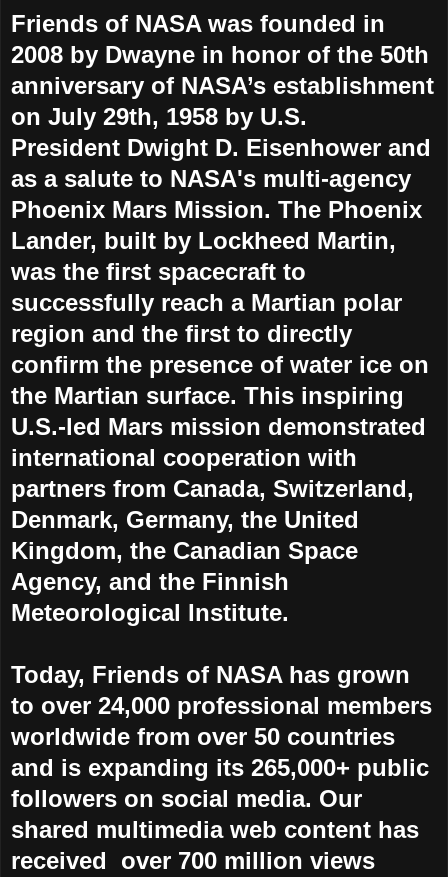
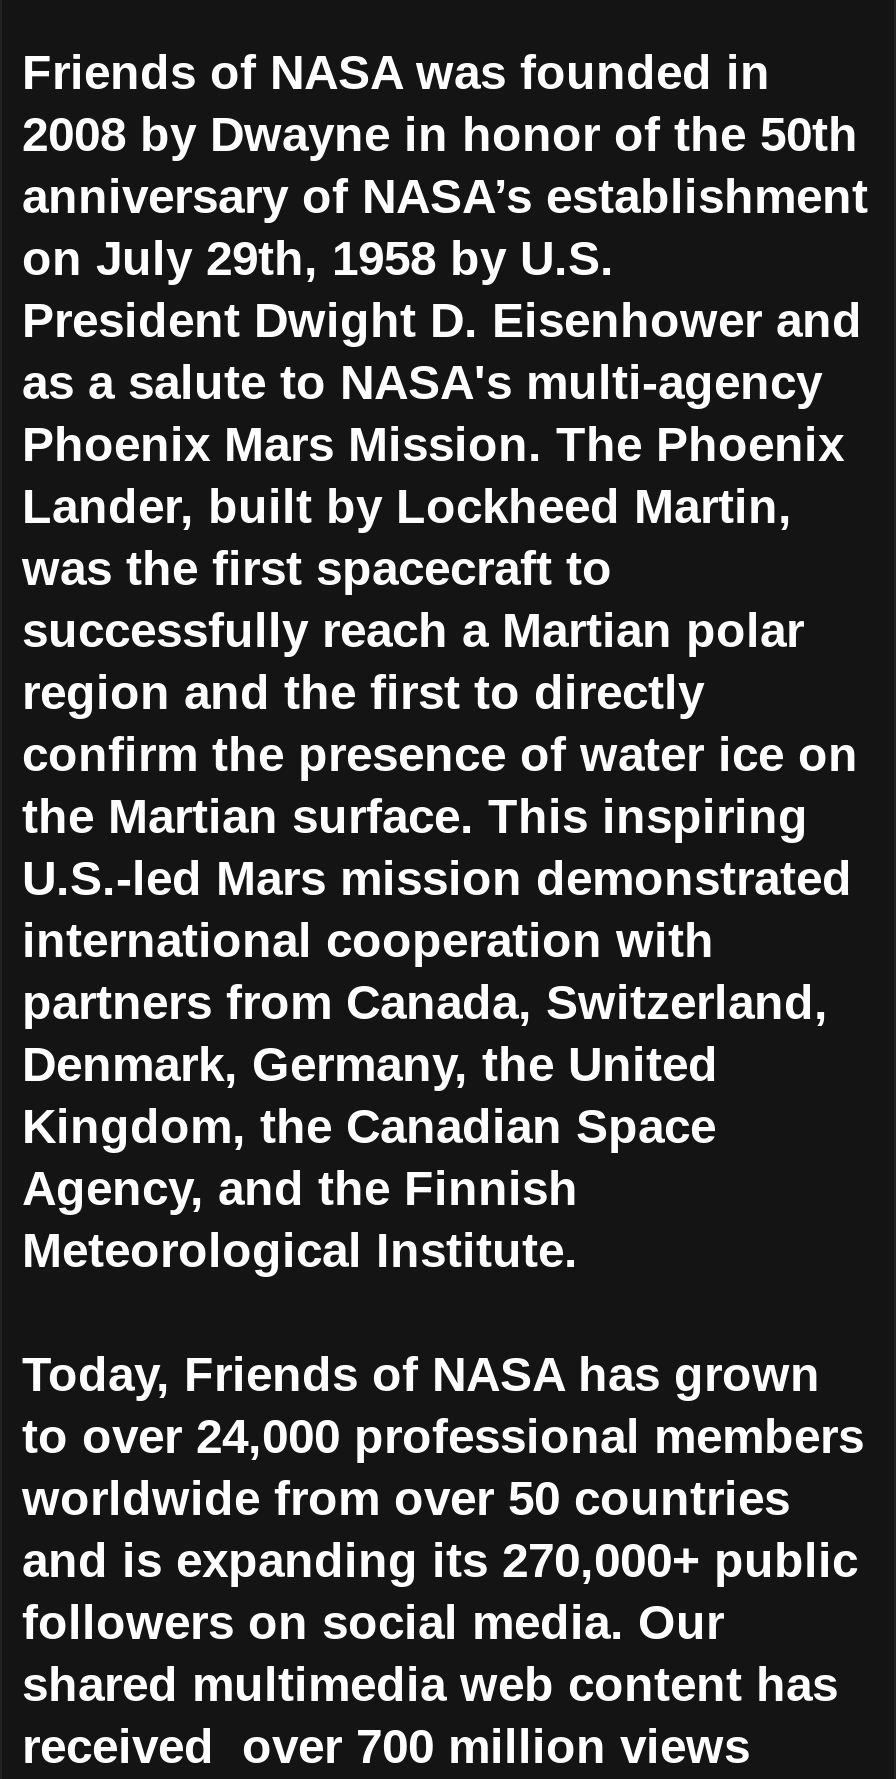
- and is expanding its 265,000+ public
+ and is expanding its 270,000+ public
